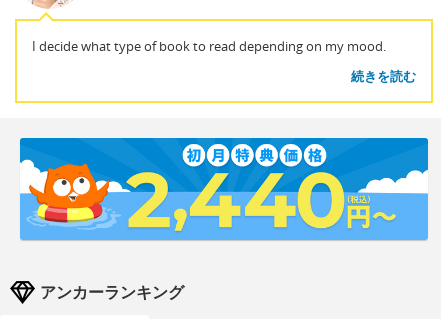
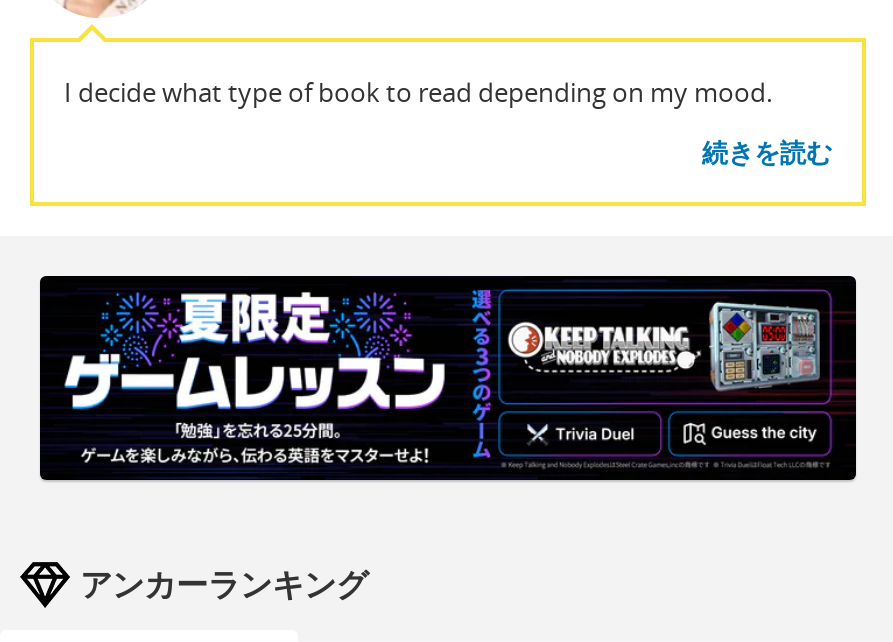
- [image]
+ [image]
